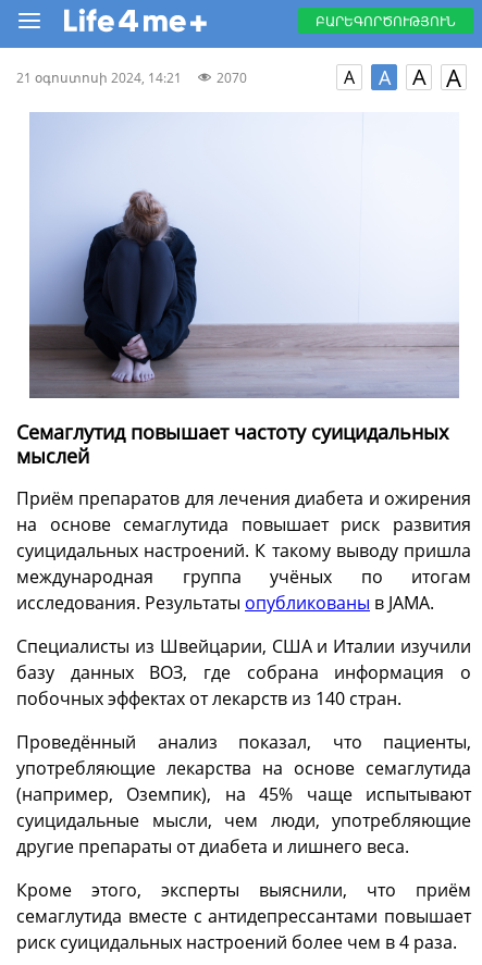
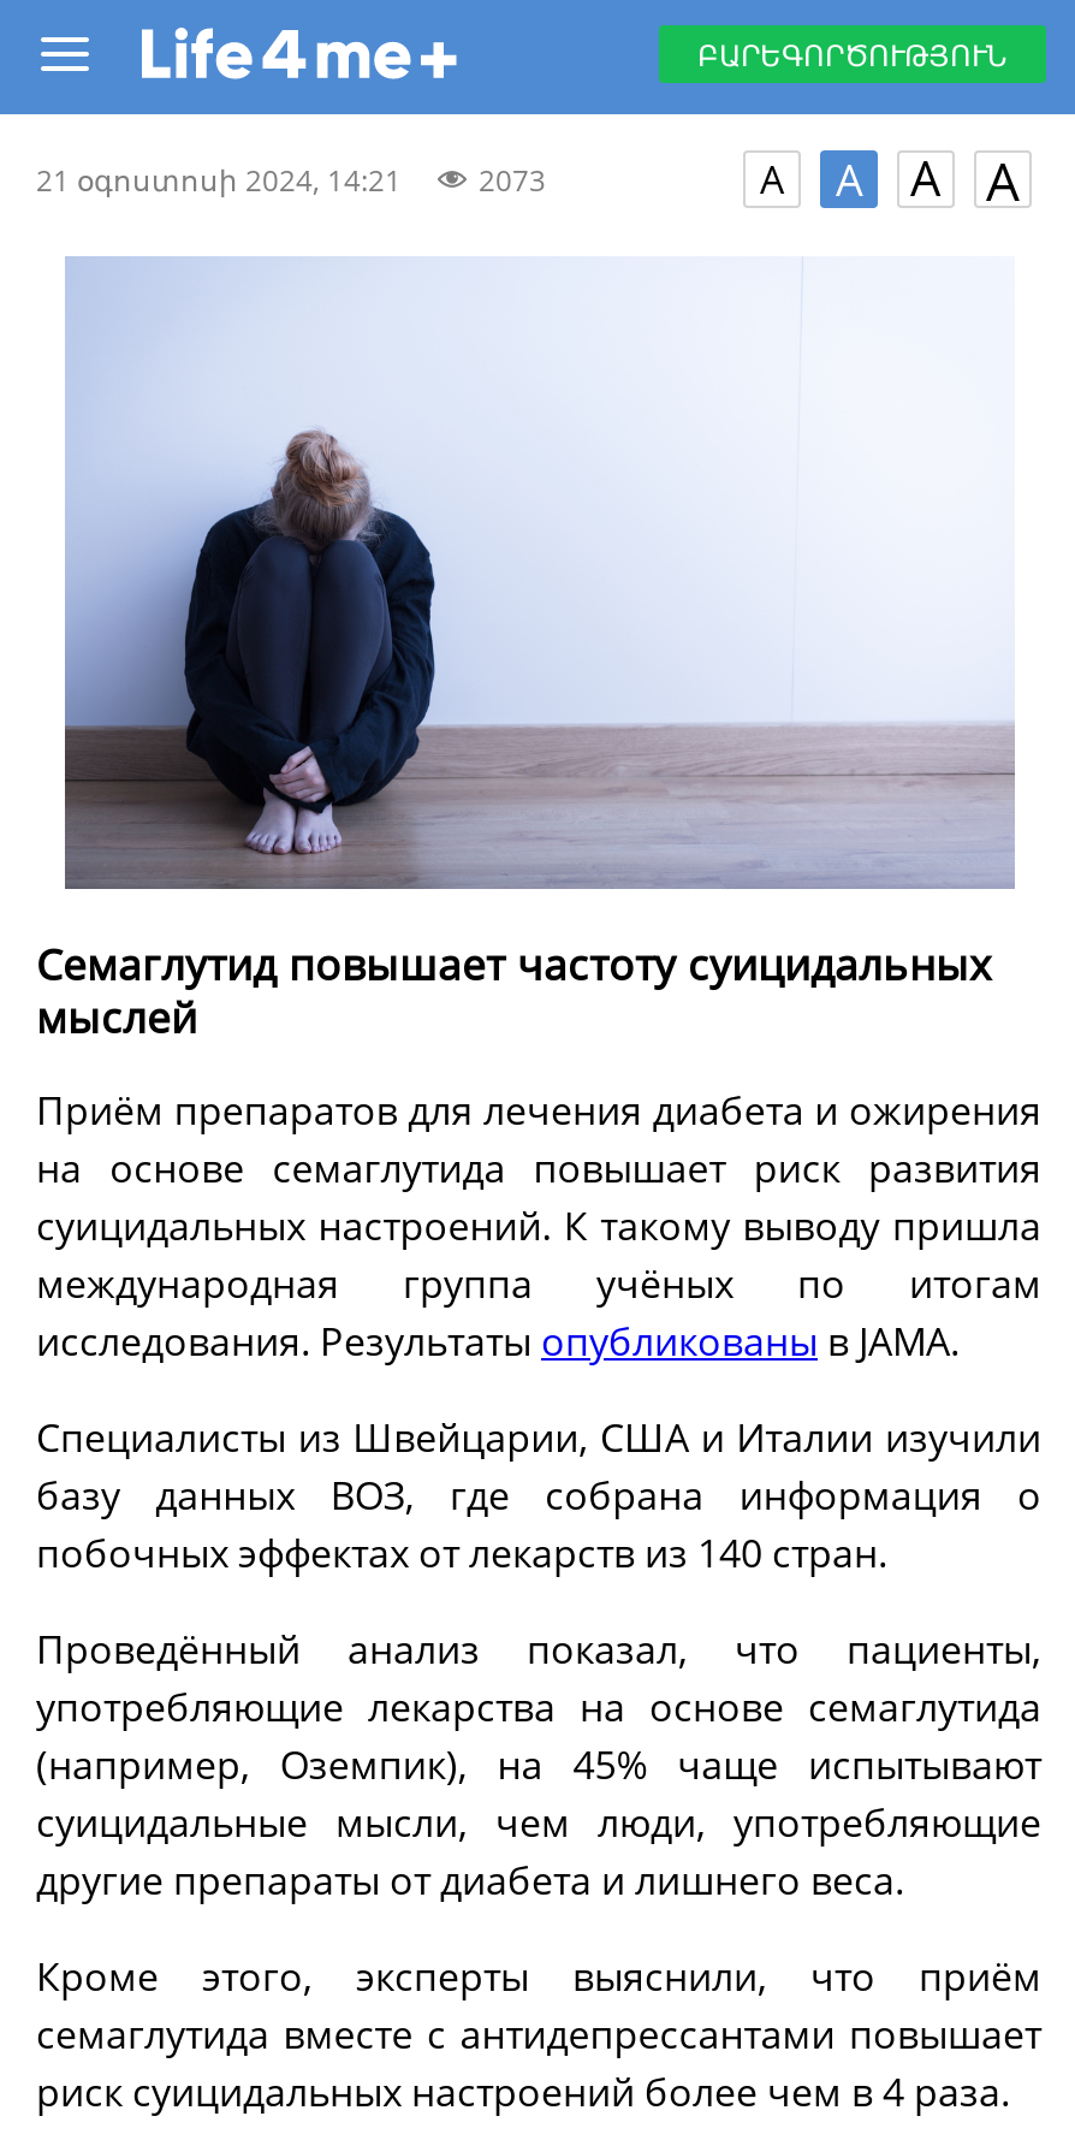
- 21 օգոստոսի 2024, 14:21 2070
+ 21 օգոստոսի 2024, 14:21 2073
